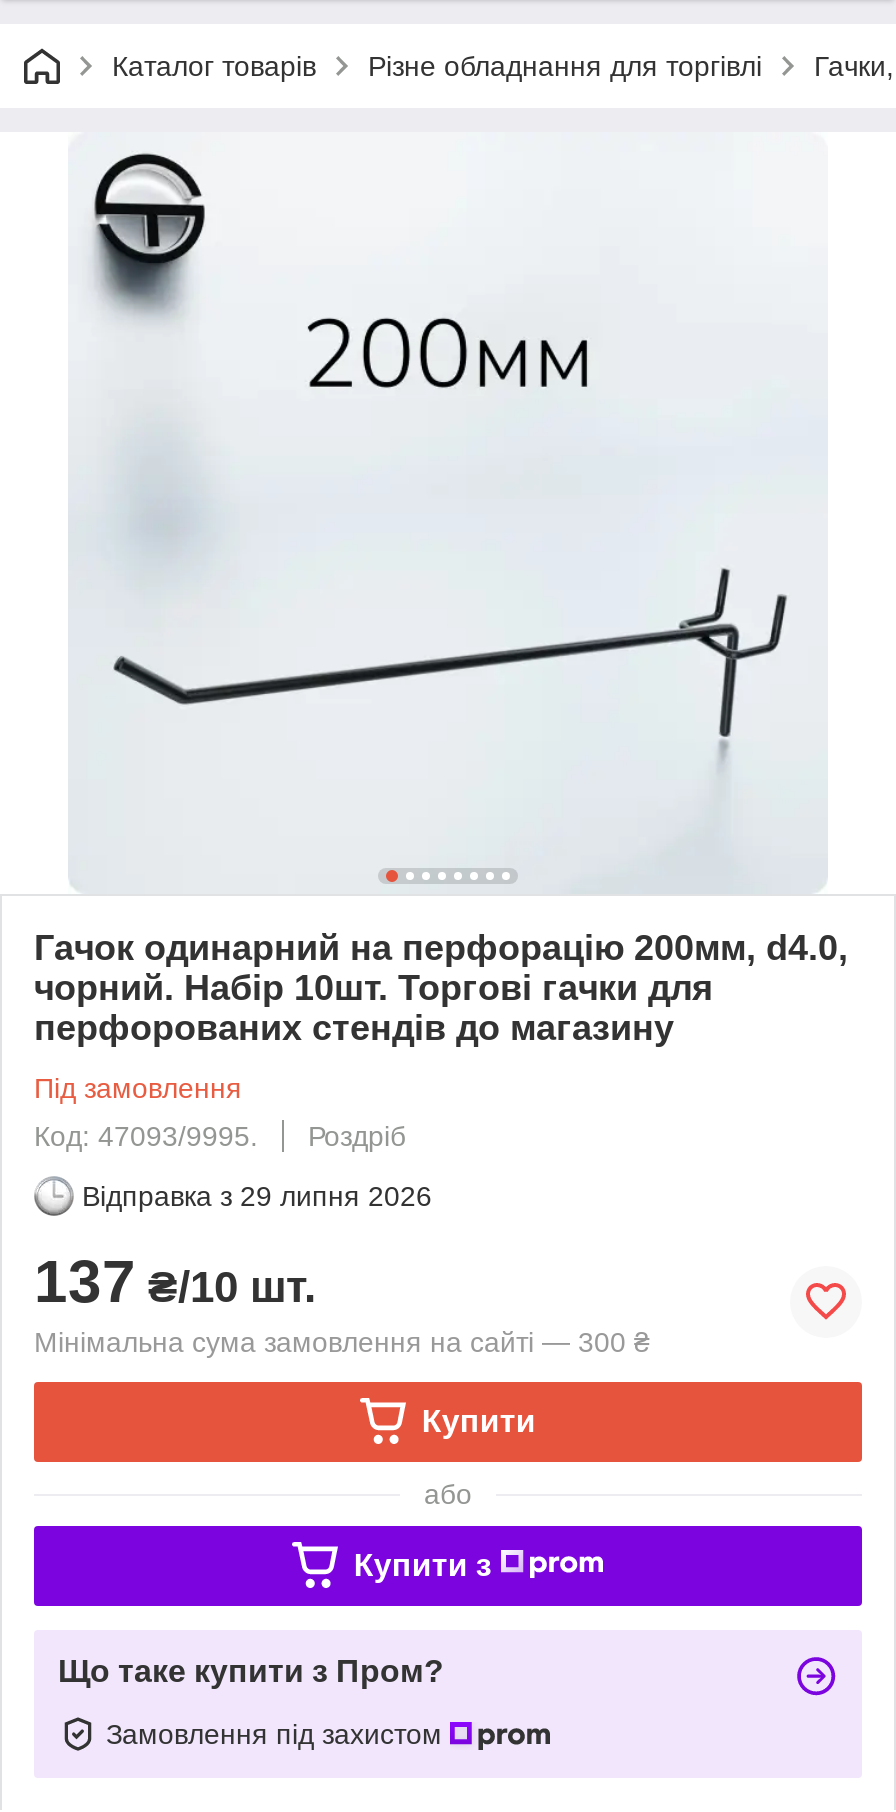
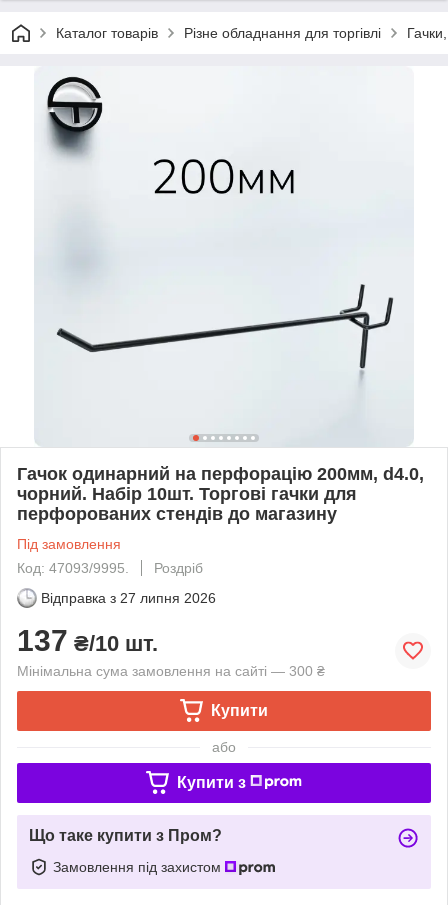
- Відправка з 29 липня 2026
+ Відправка з 27 липня 2026
